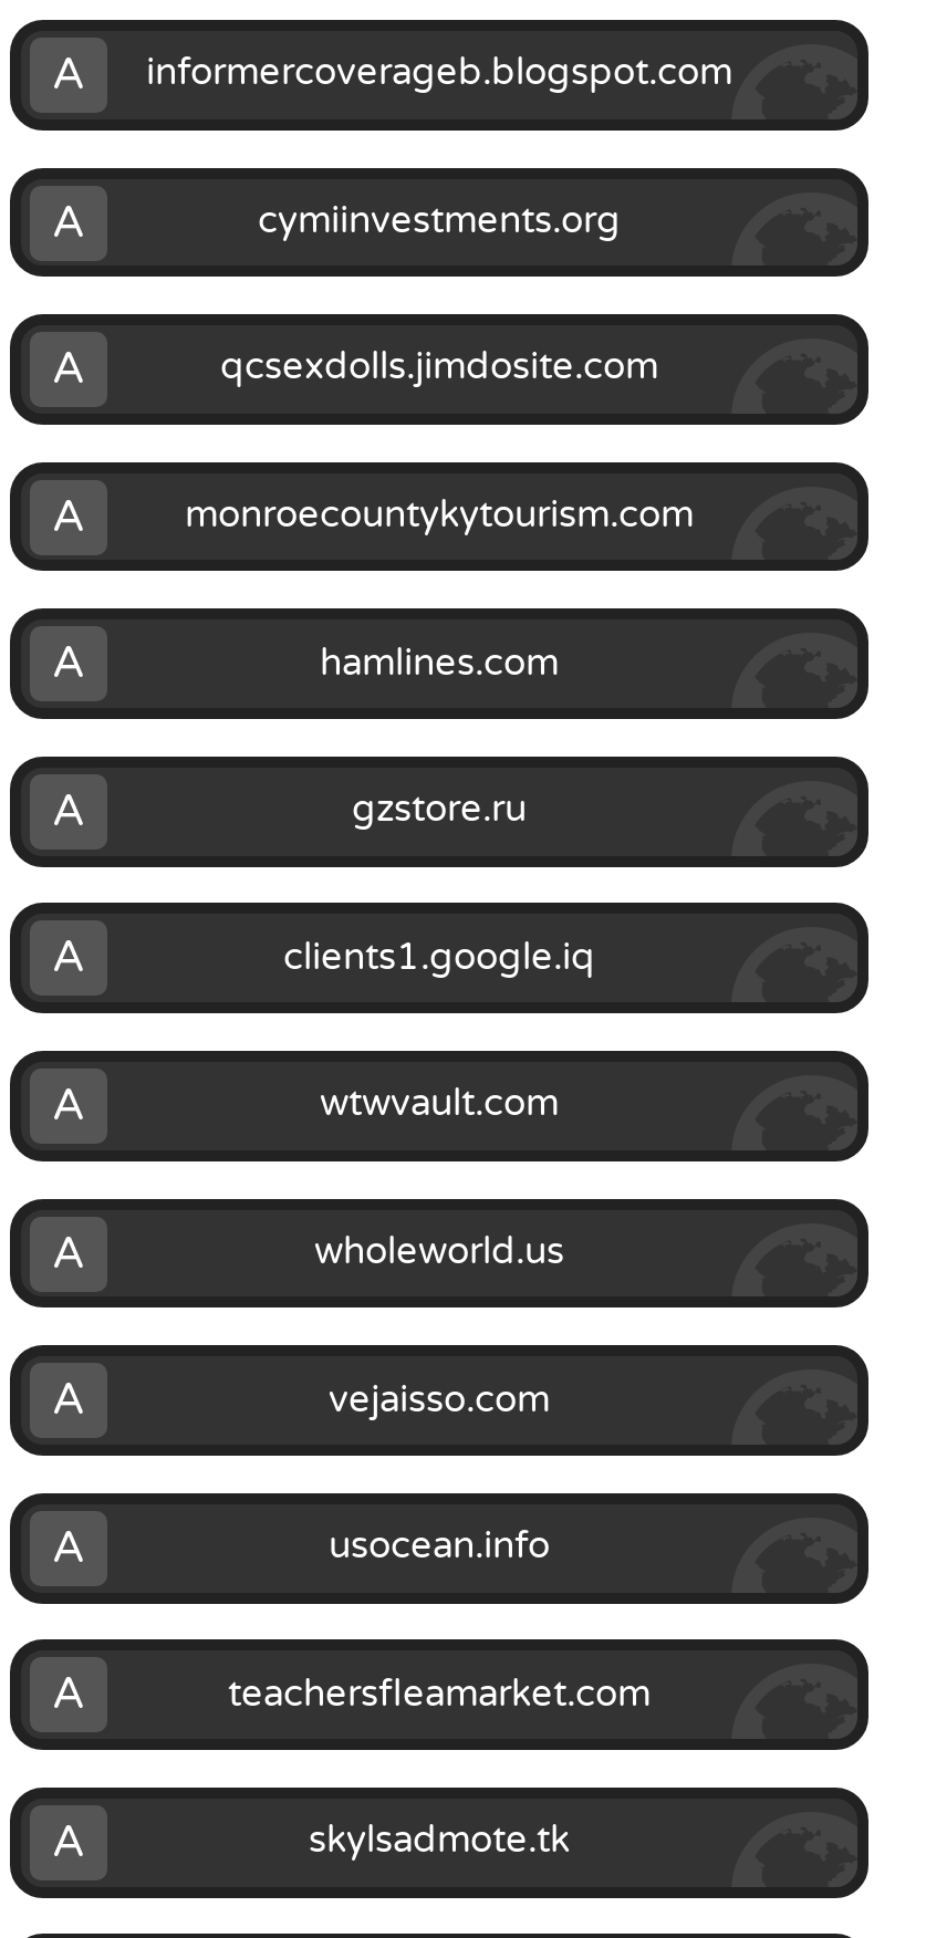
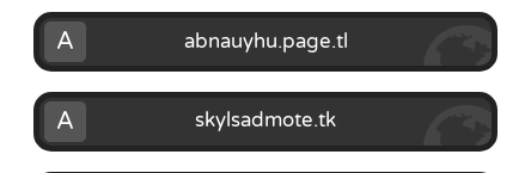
- informercoverageb.blogspot.com
- A
- cymiinvestments.org
- A
- qcsexdolls.jimdosite.com
- A
- monroecountykytourism.com
- A
- hamlines.com
- A
- gzstore.ru
- A
- clients1.google.iq
- A
- wtwvault.com
- A
- wholeworld.us
- A
- vejaisso.com
- A
- usocean.info
- A
- teachersfleamarket.com
+ abnauyhu.page.tl
